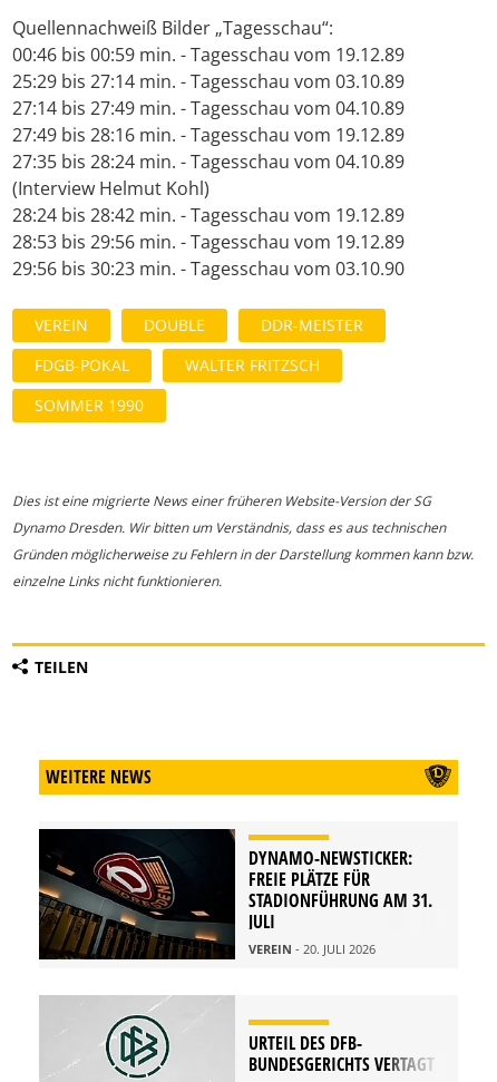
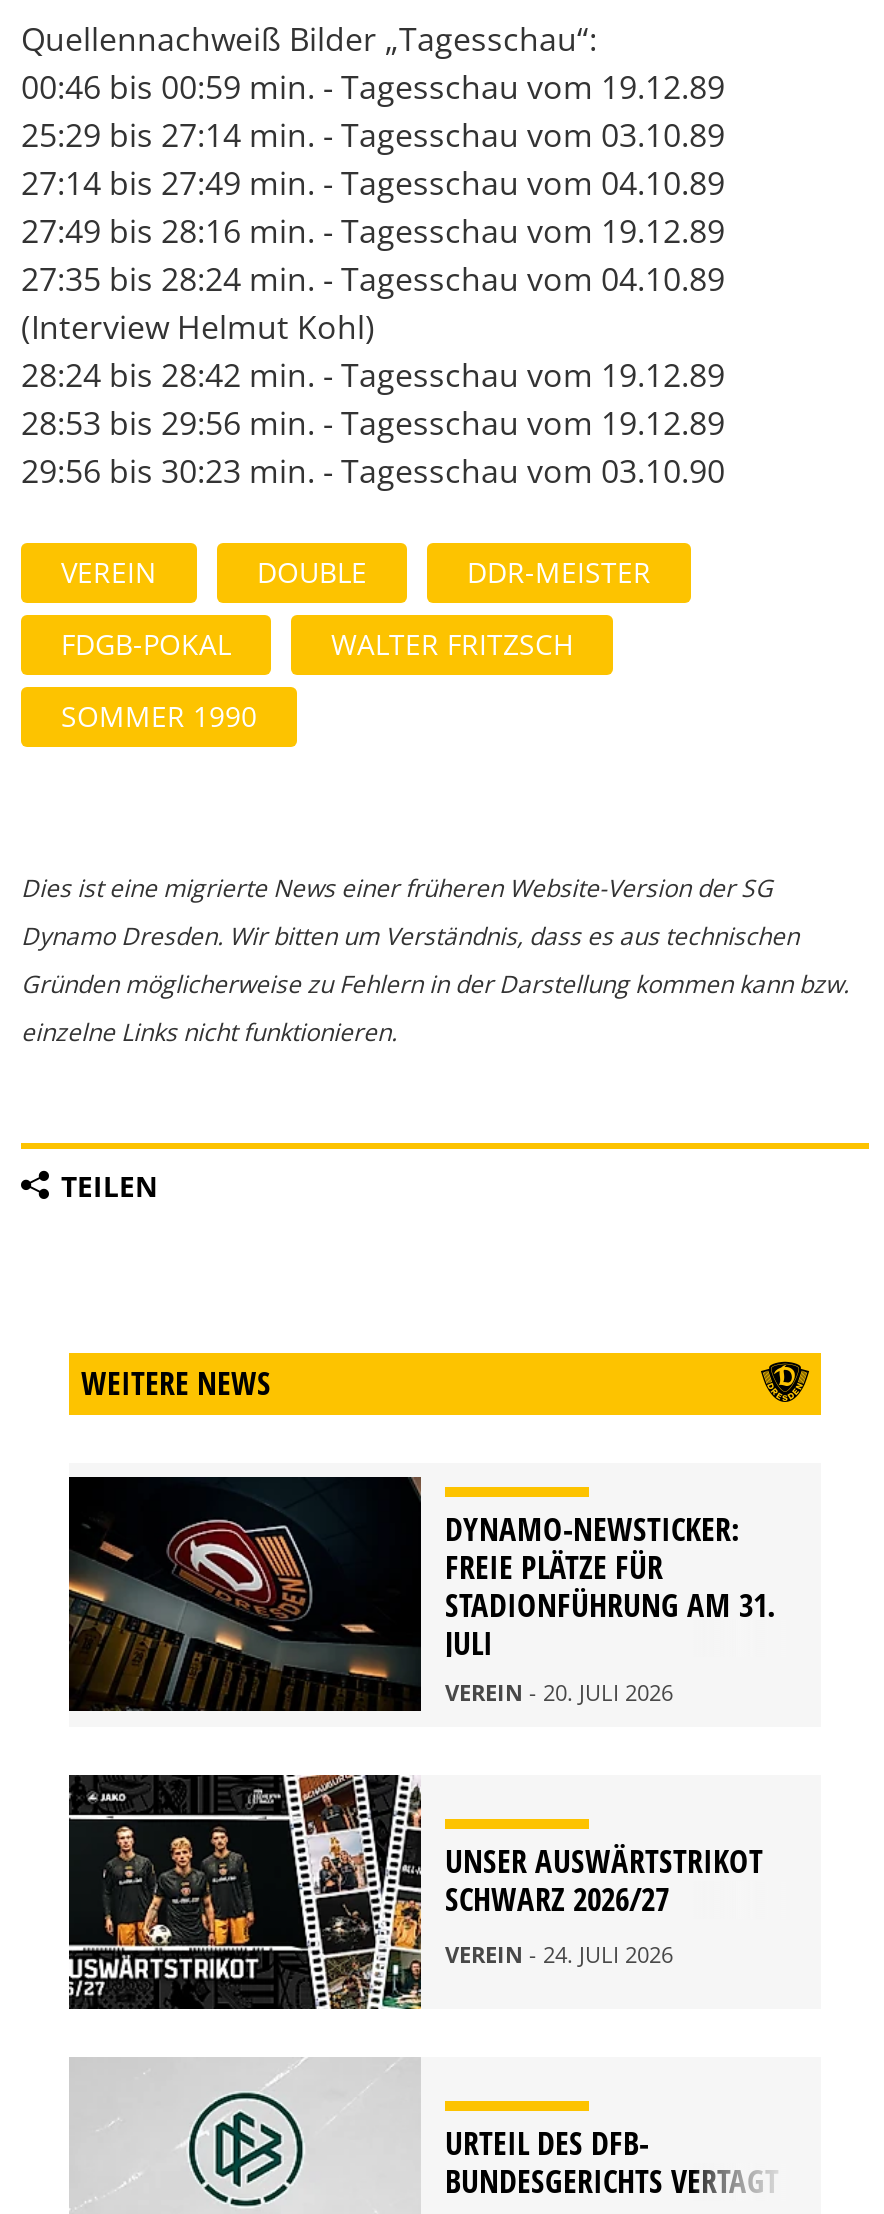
+ [image]
+ UNSER AUSWÄRTSTRIKOT
+ SCHWARZ 2026/27
+ VEREIN - 24. JULI 2026
